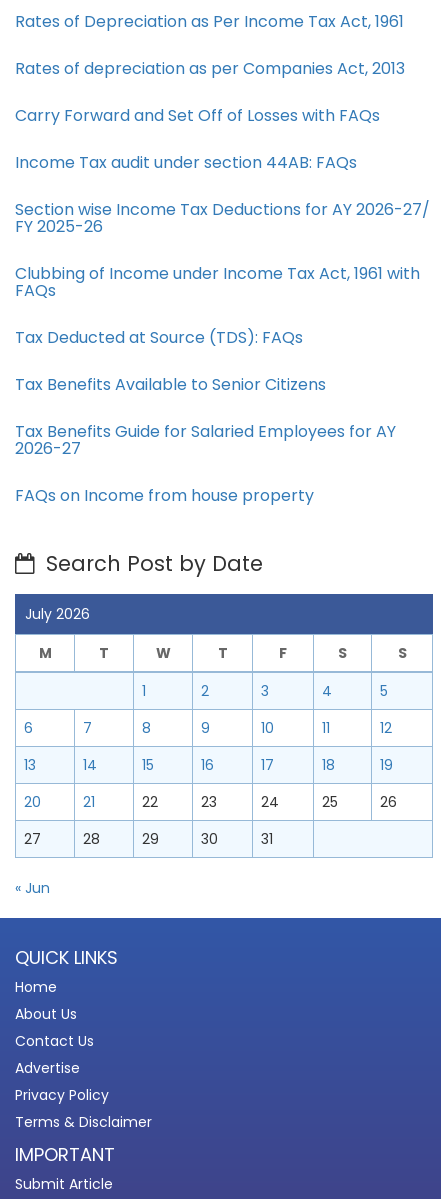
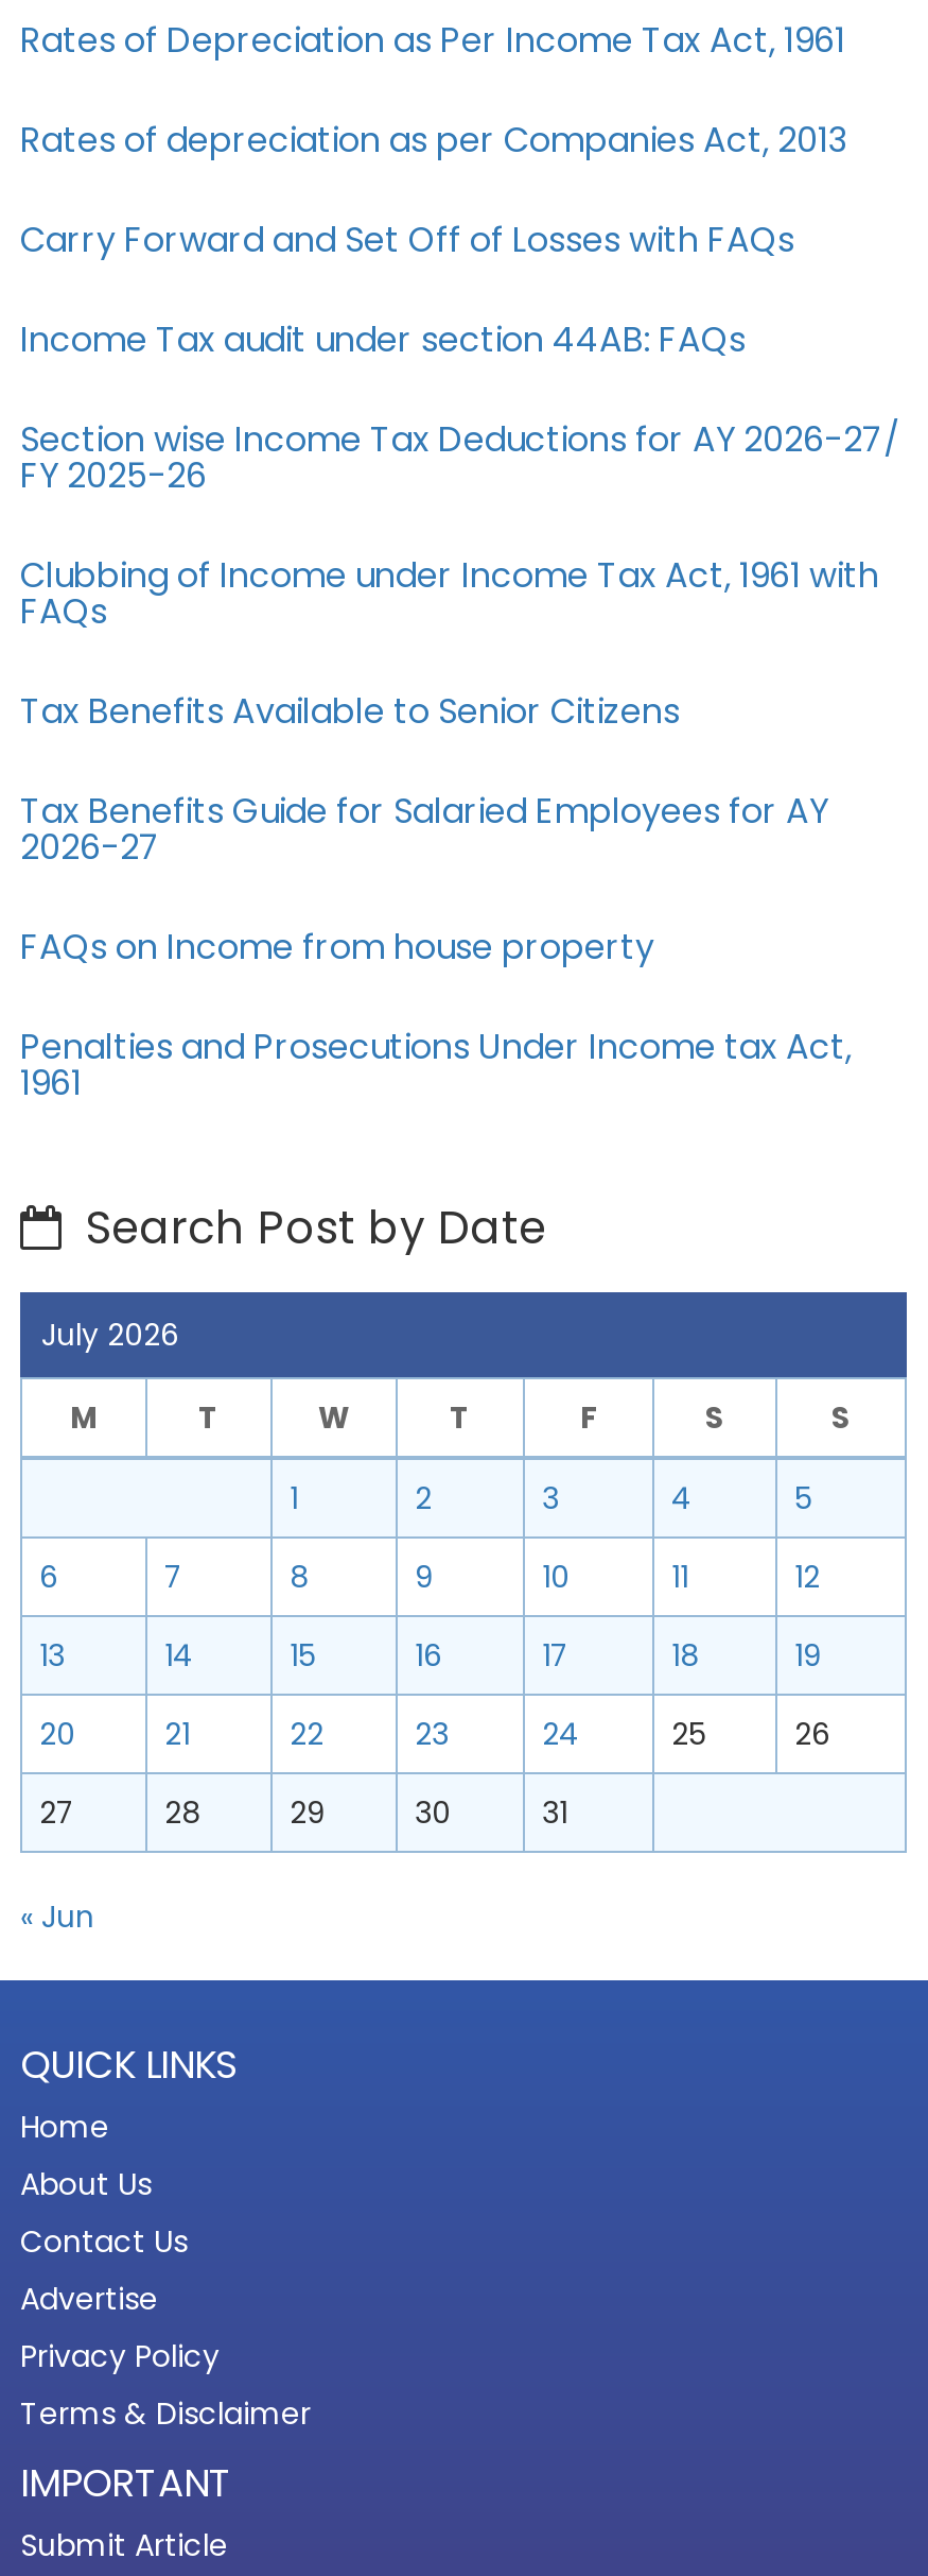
- Tax Deducted at Source (TDS): FAQs

moved up: Tax Benefits Available to Senior Citizens | Tax Benefits Guide for Salaried Employees for AY | 2026-27 | FAQs on Income from house property

+ Penalties and Prosecutions Under Income tax Act,
+ 1961
